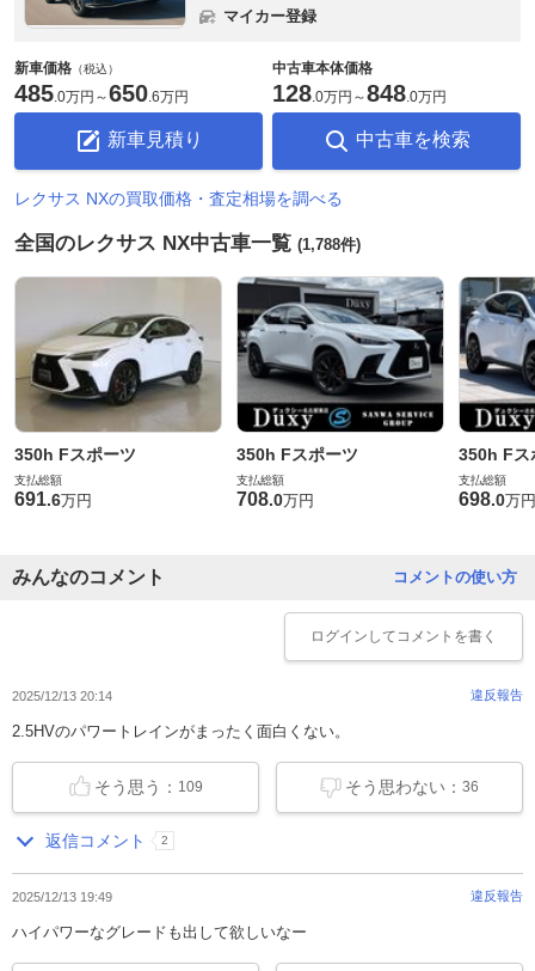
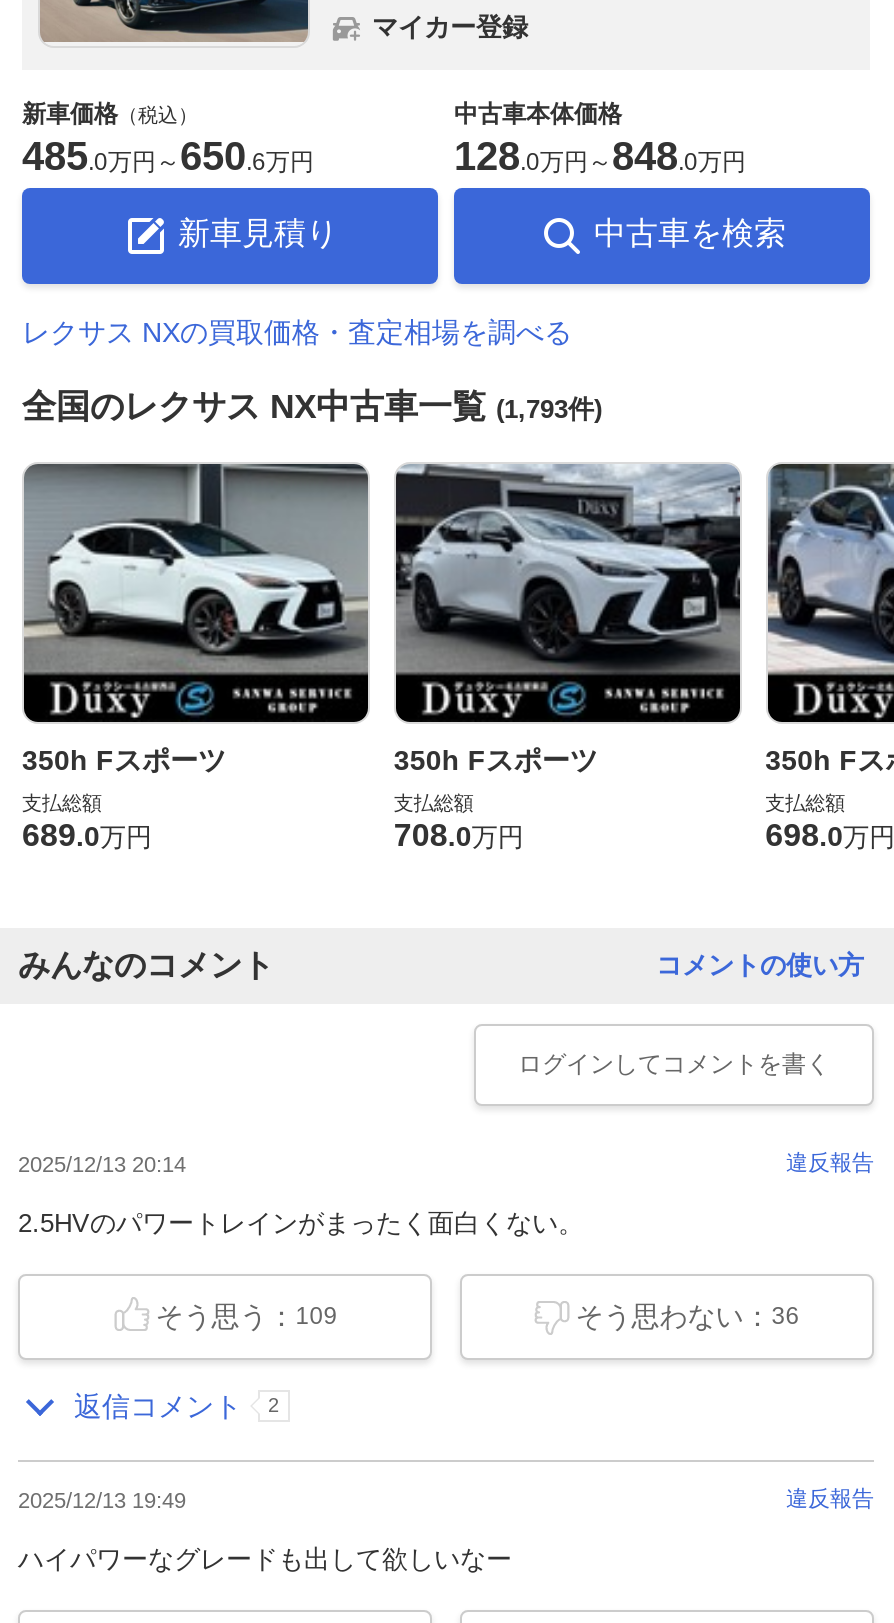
- 全国のレクサス NX中古車一覧(1,788件)
+ 全国のレクサス NX中古車一覧(1,793件)

- [image]
+ [image]

- 691.6万円
+ 689.0万円
